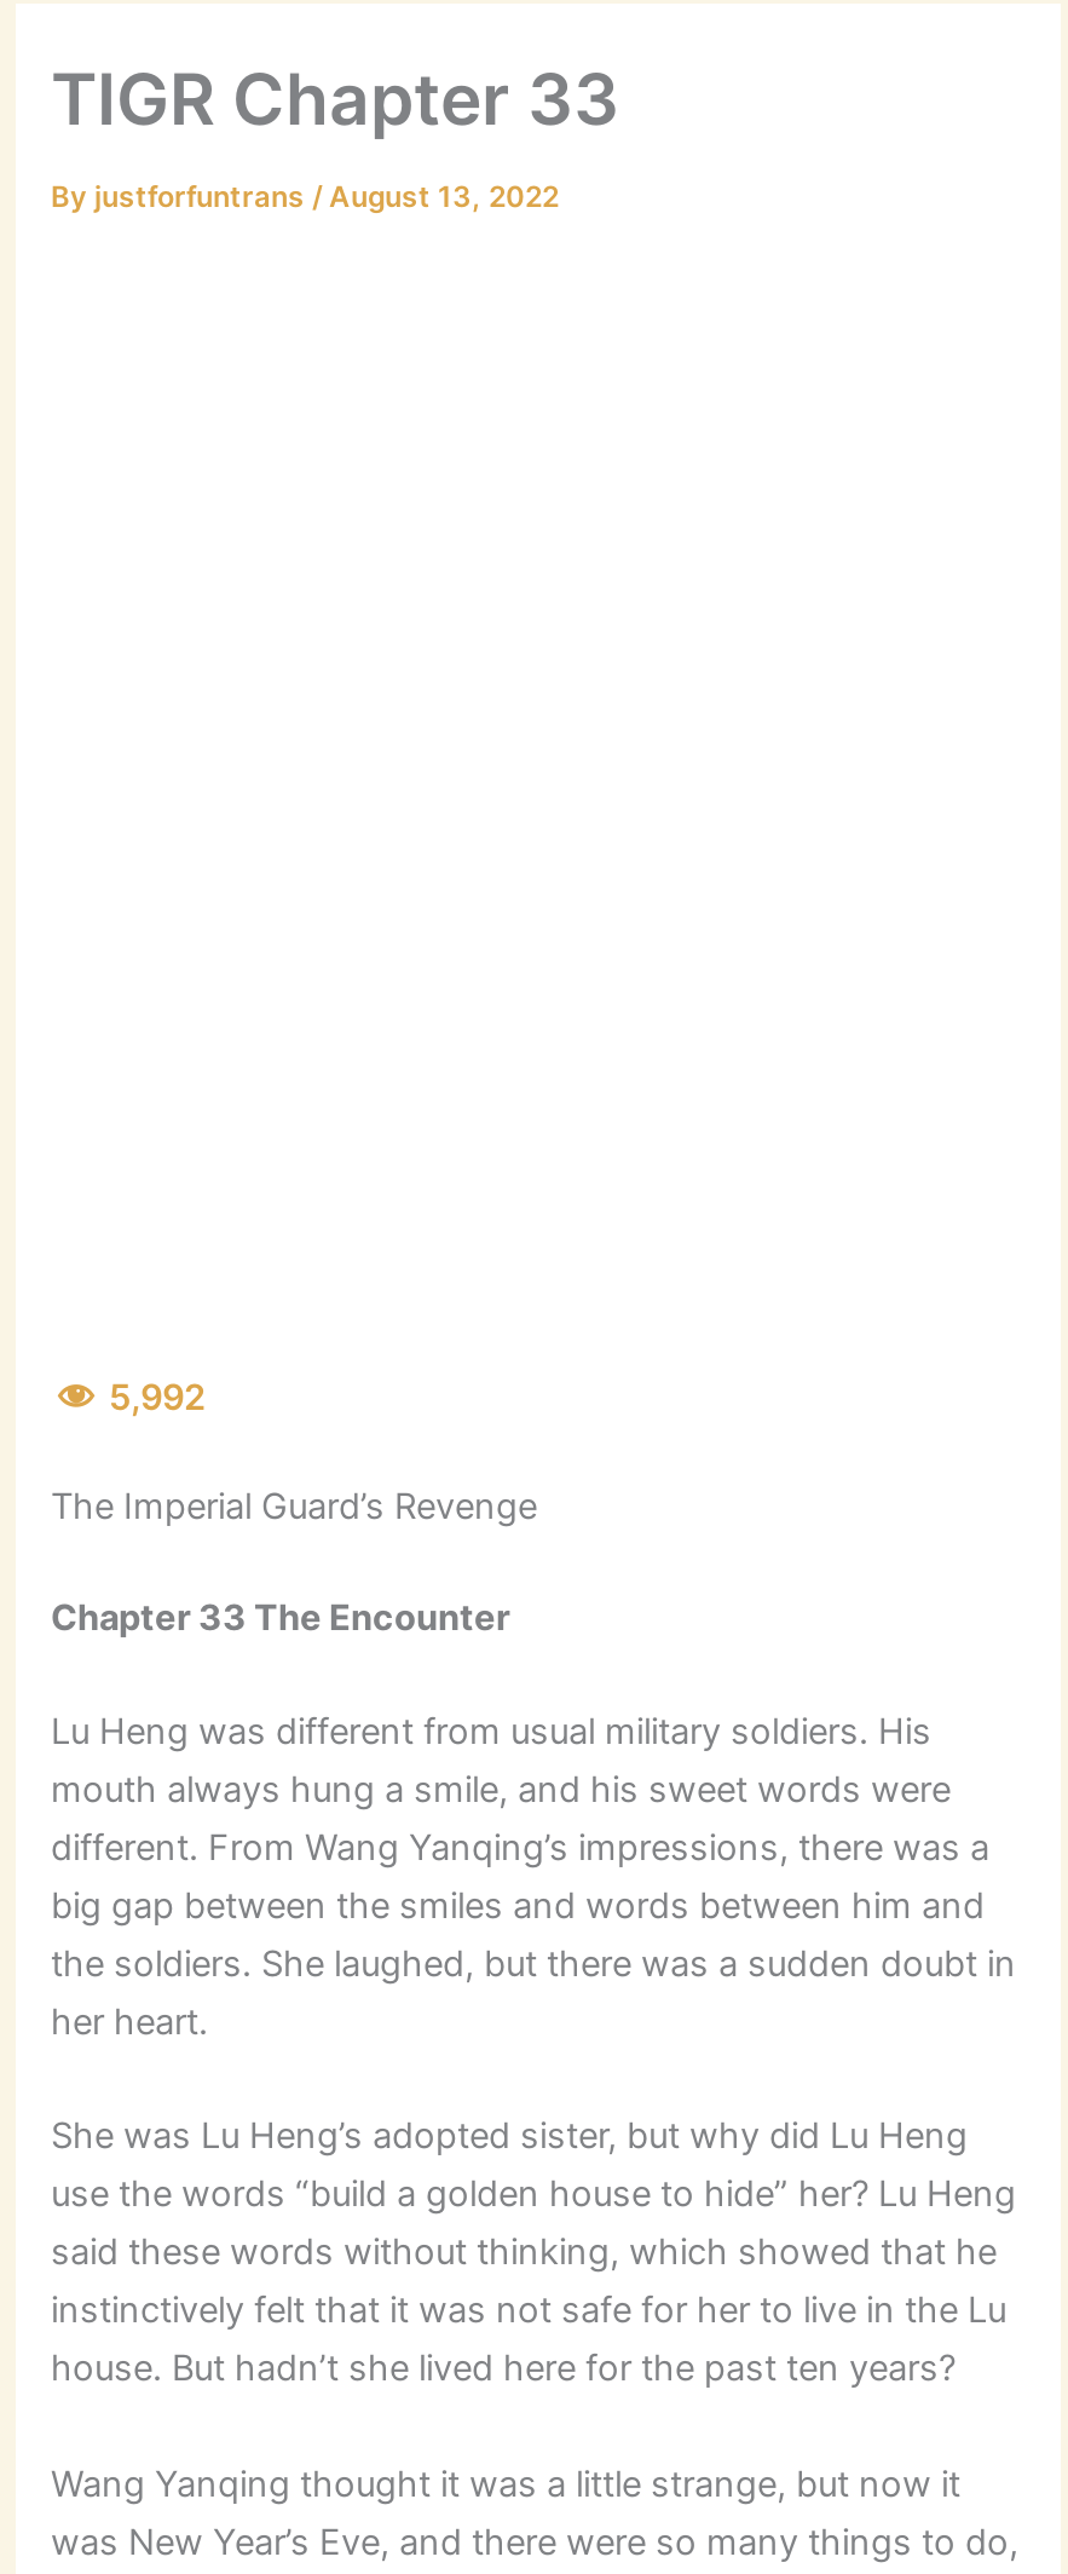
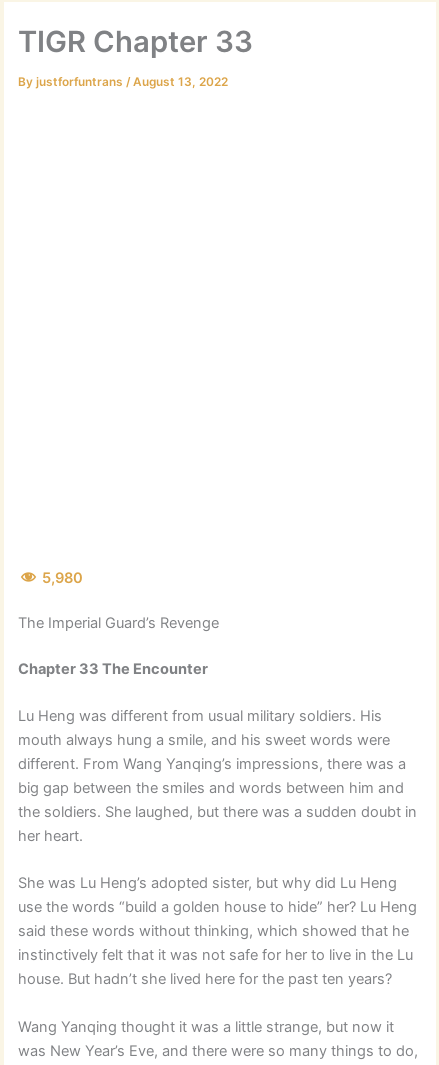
- 5,992
+ 5,980
